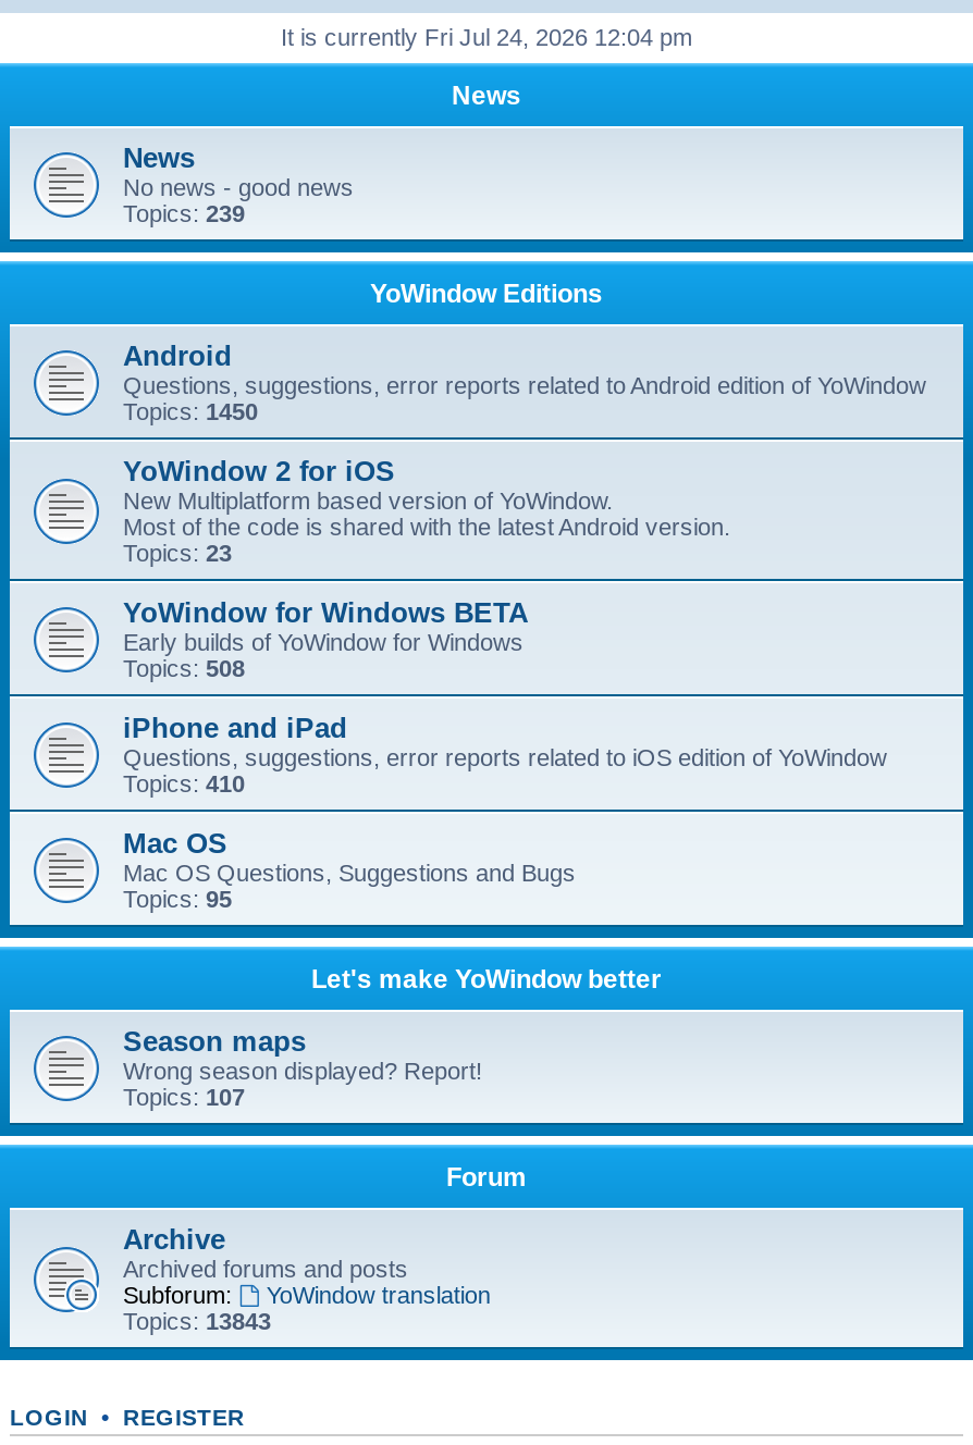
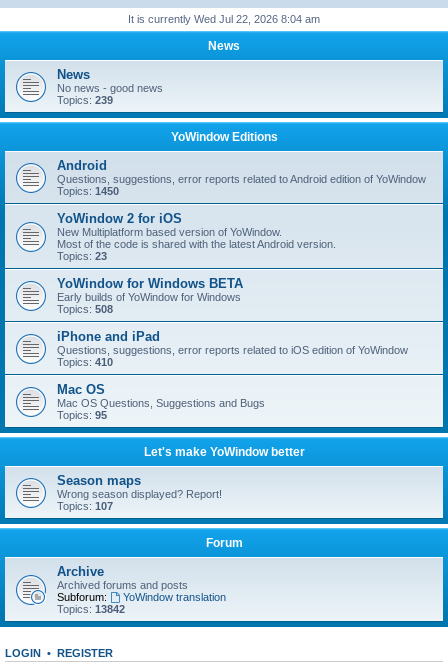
- It is currently Fri Jul 24, 2026 12:04 pm
+ It is currently Wed Jul 22, 2026 8:04 am

- Topics: 13843
+ Topics: 13842
